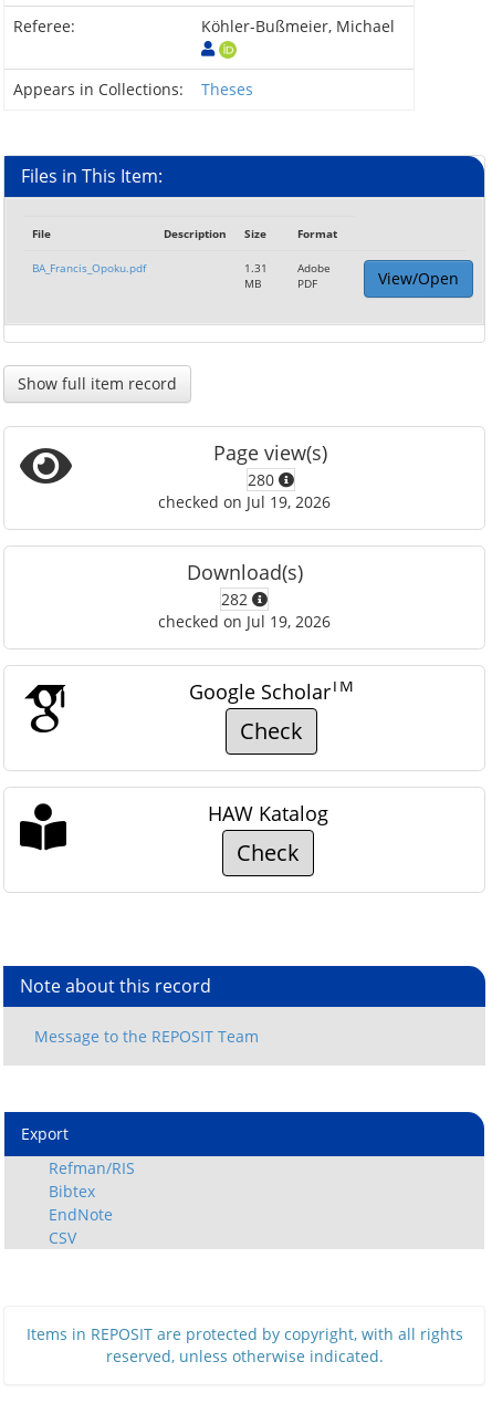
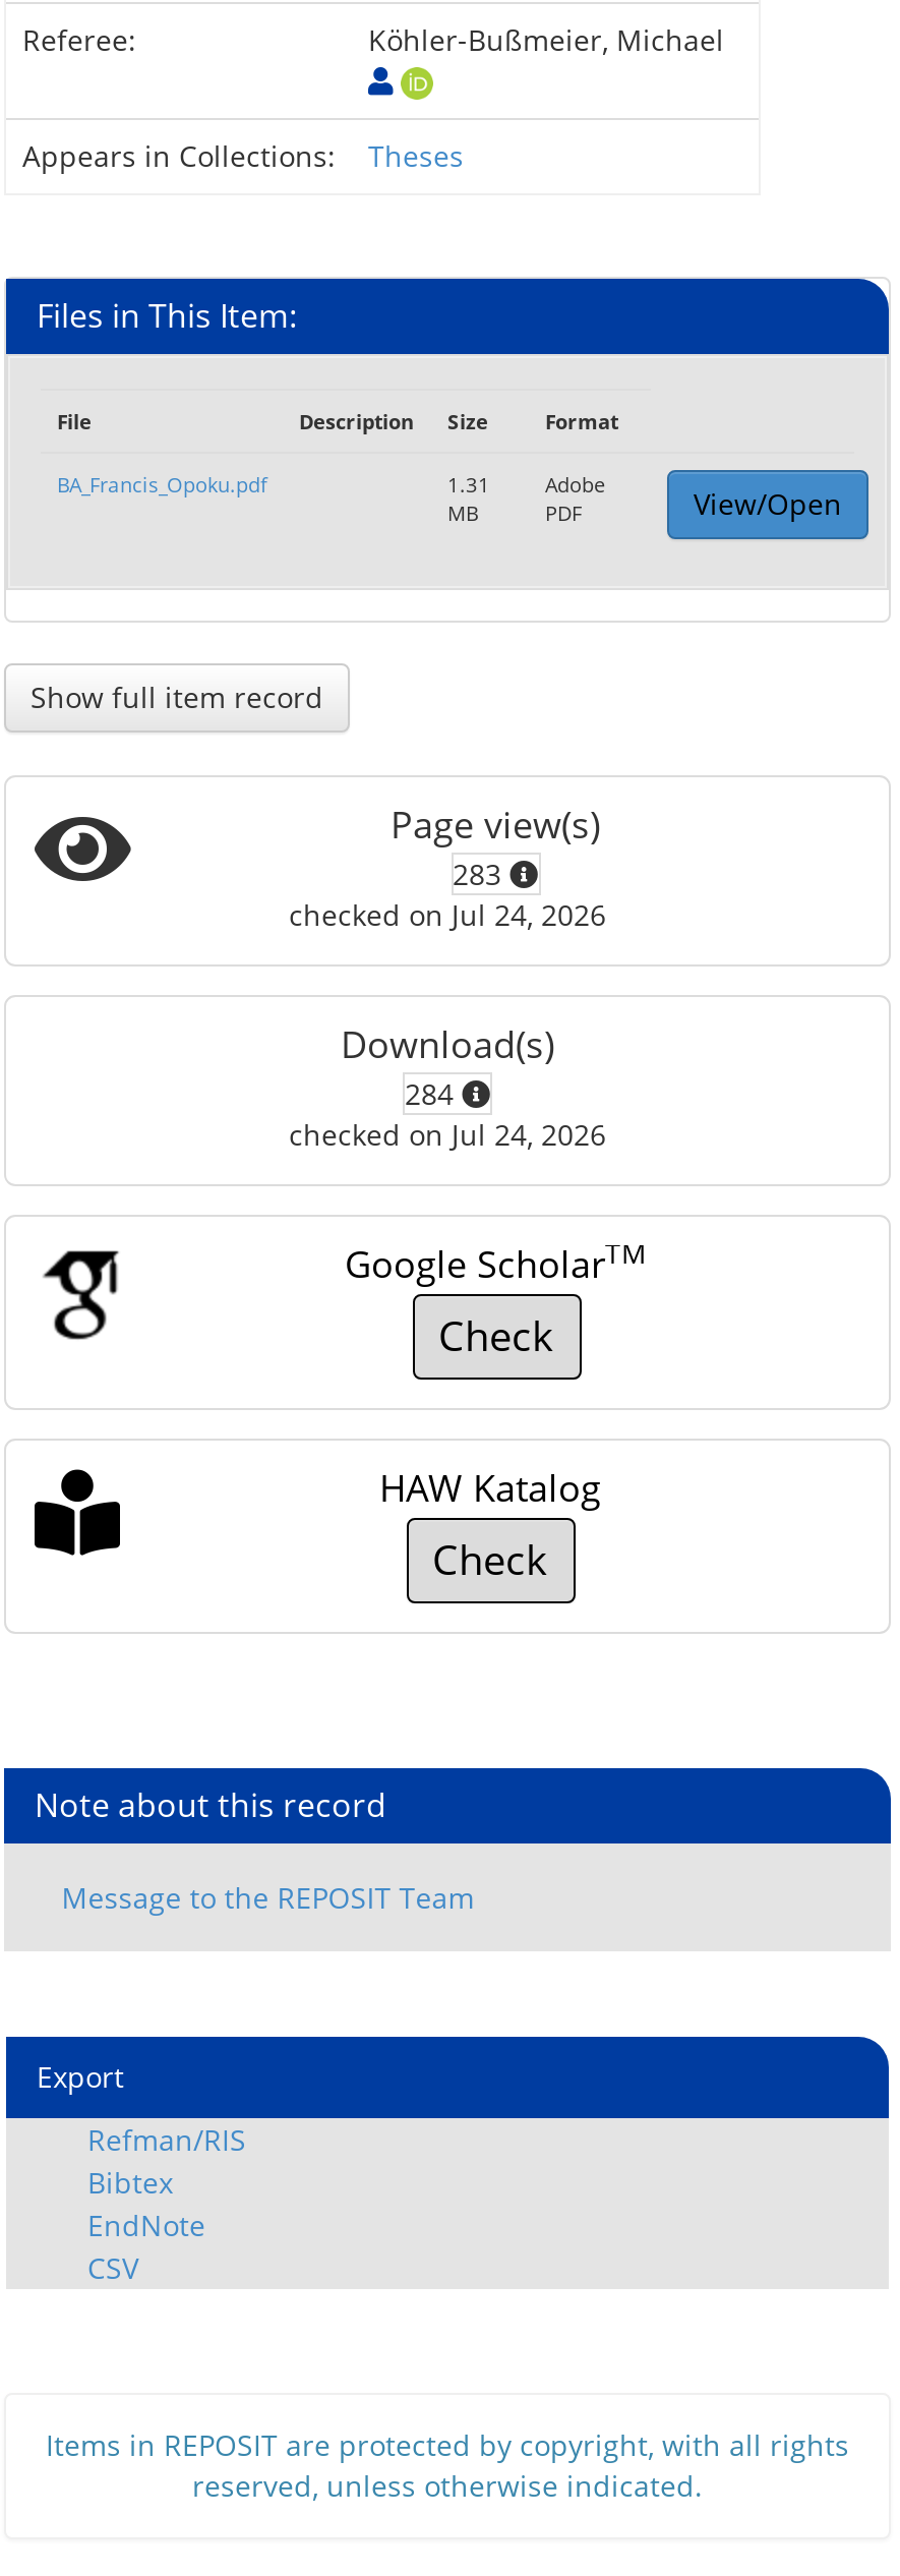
- 280
+ 283

- checked on Jul 19, 2026
+ checked on Jul 24, 2026

- 282
+ 284

- checked on Jul 19, 2026
+ checked on Jul 24, 2026
